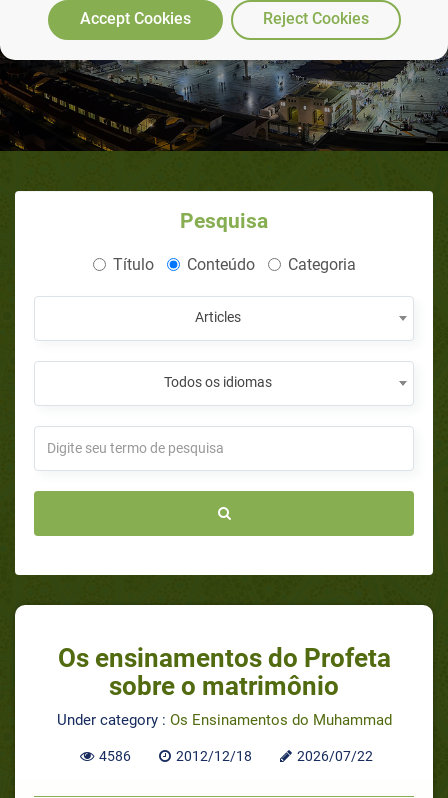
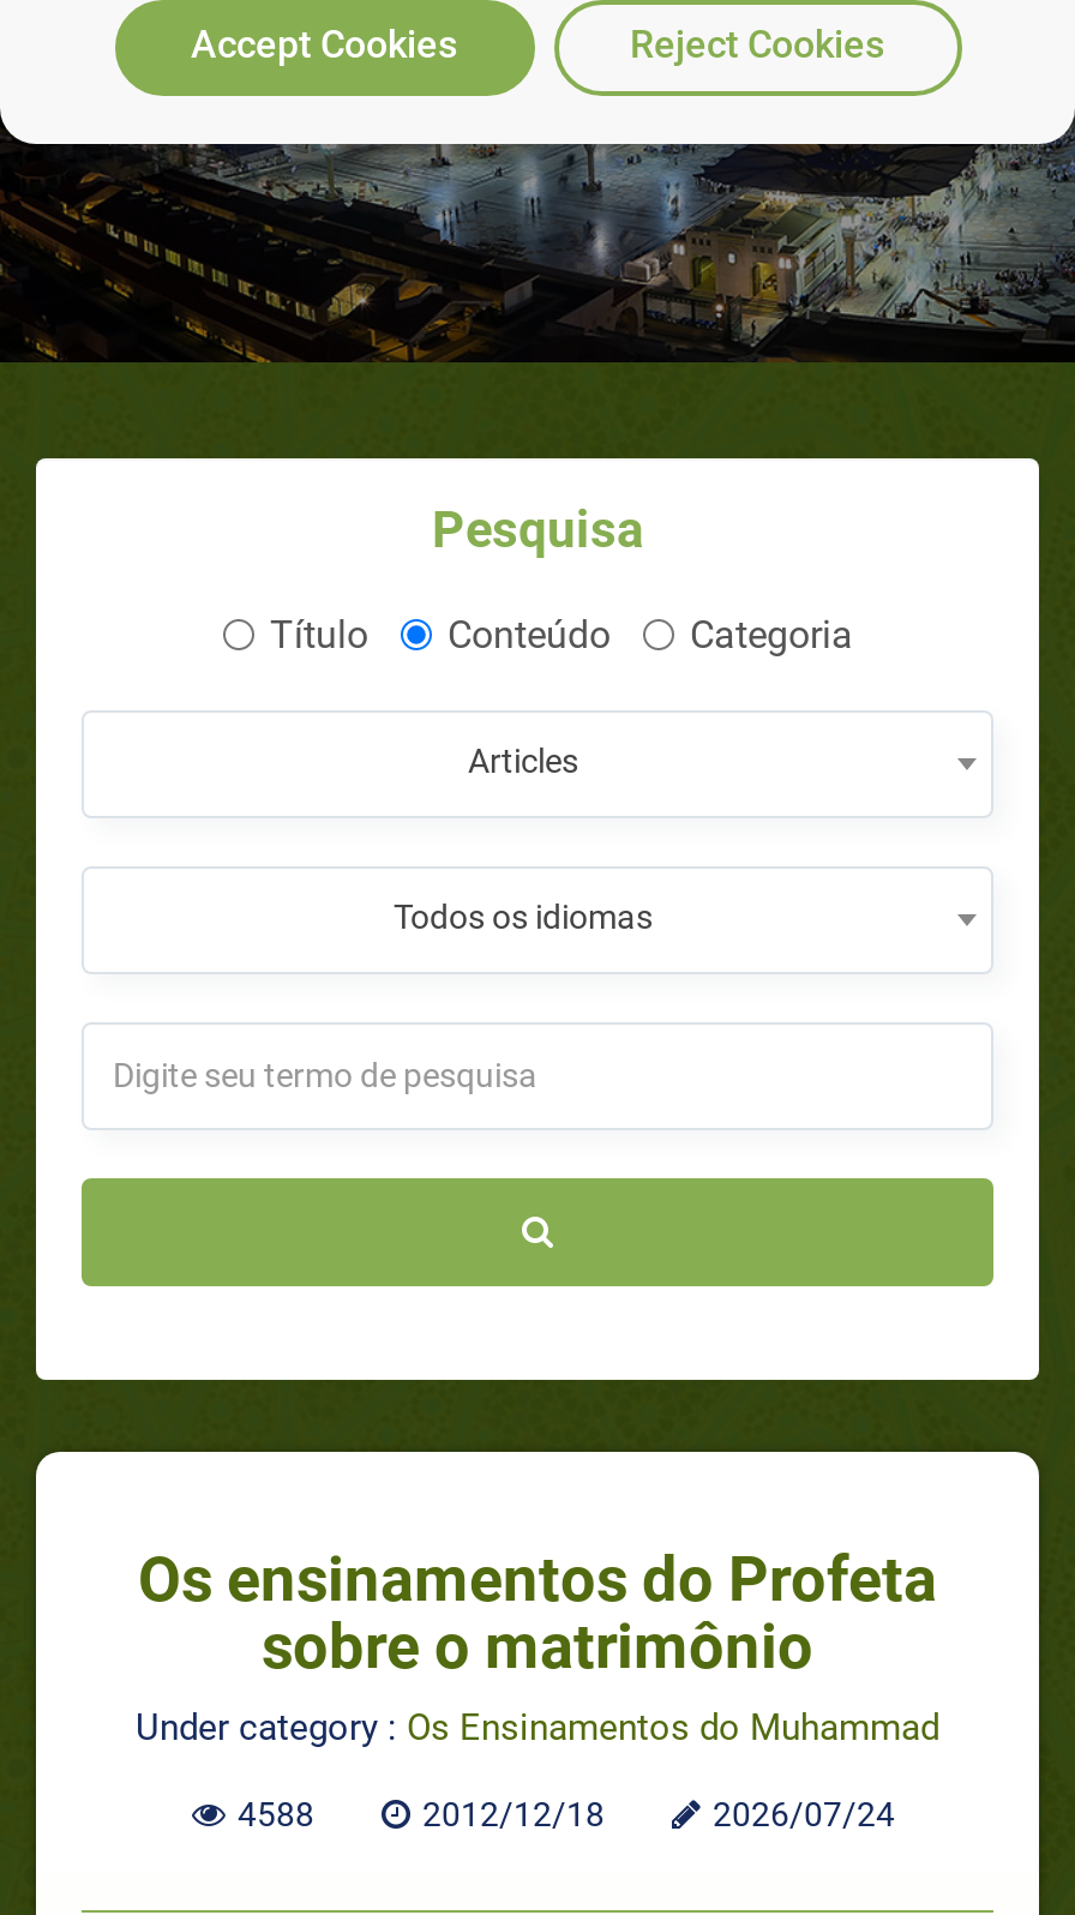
- 4586
+ 4588

- 2026/07/22
+ 2026/07/24
